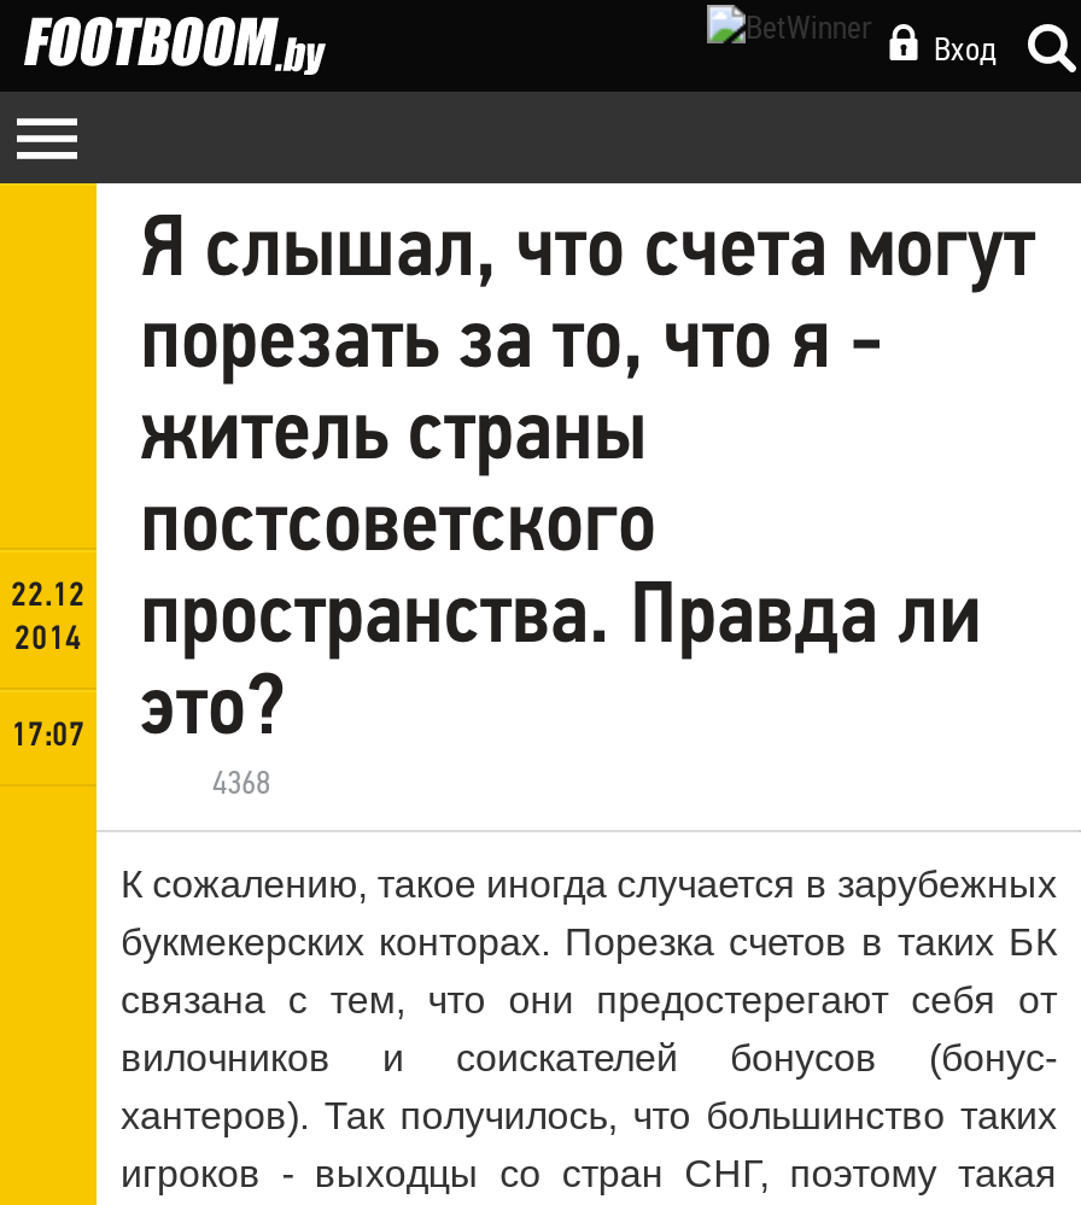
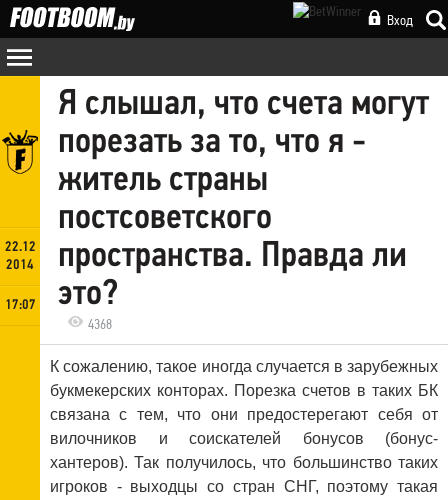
+ [image]
